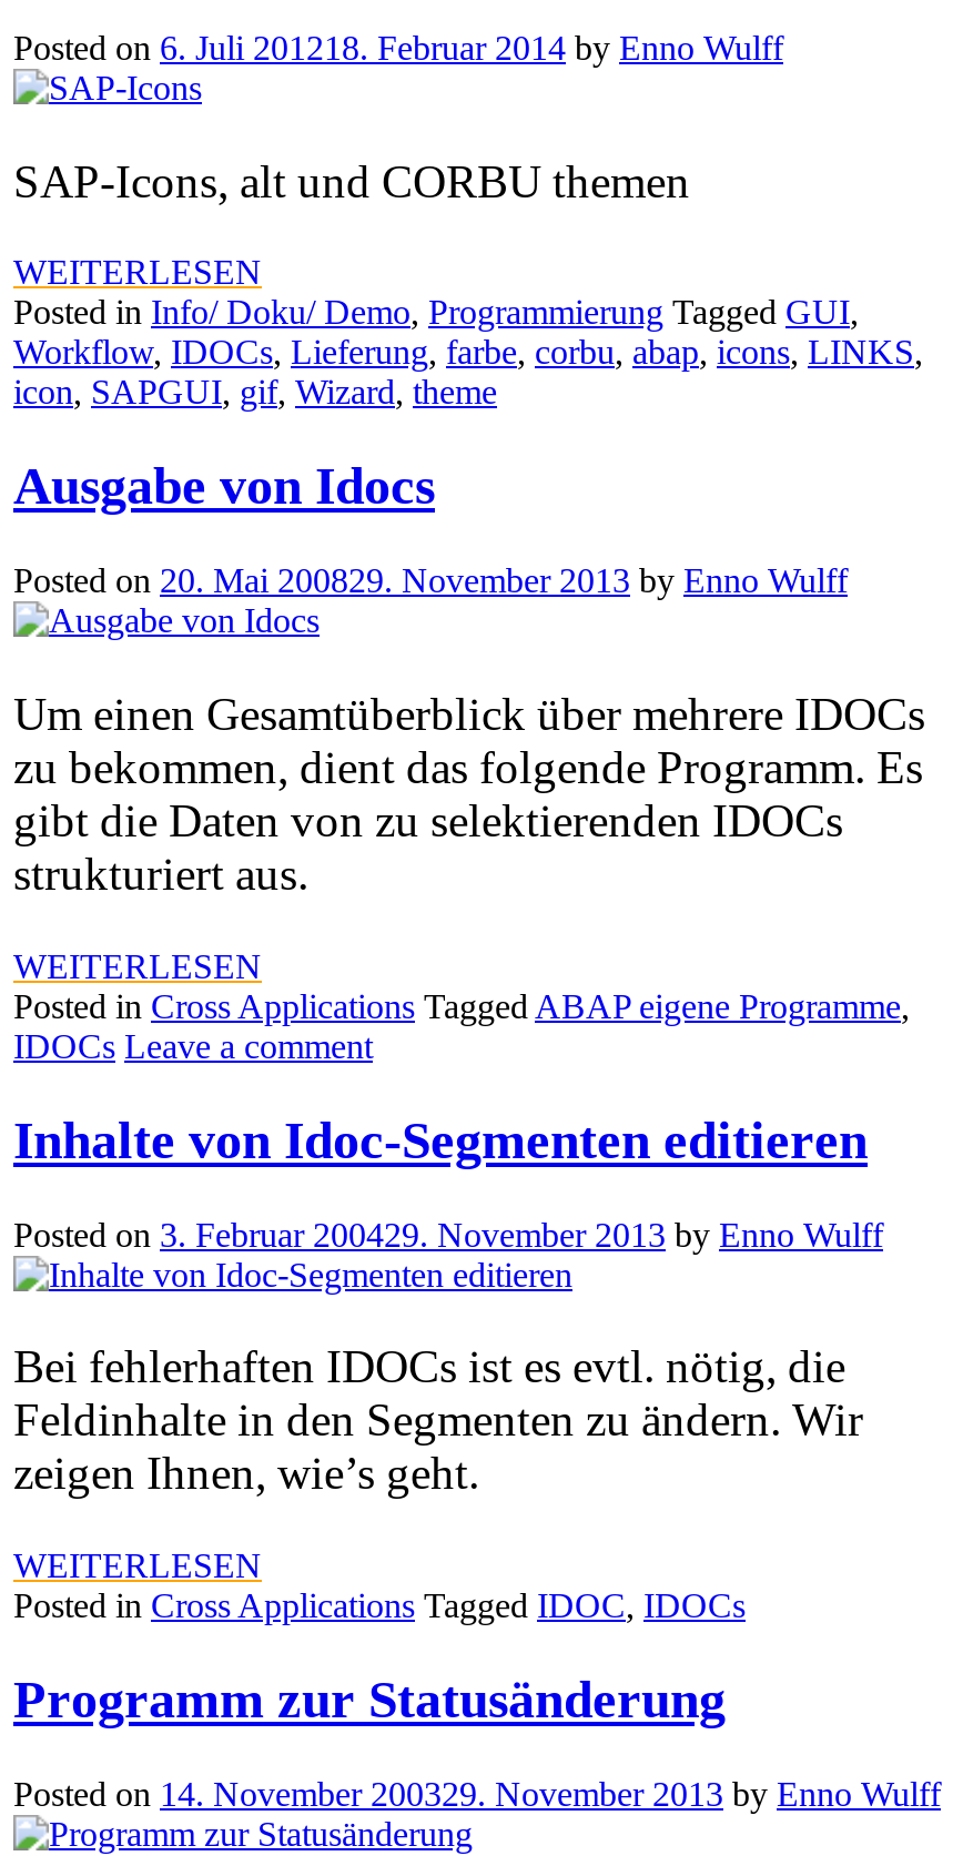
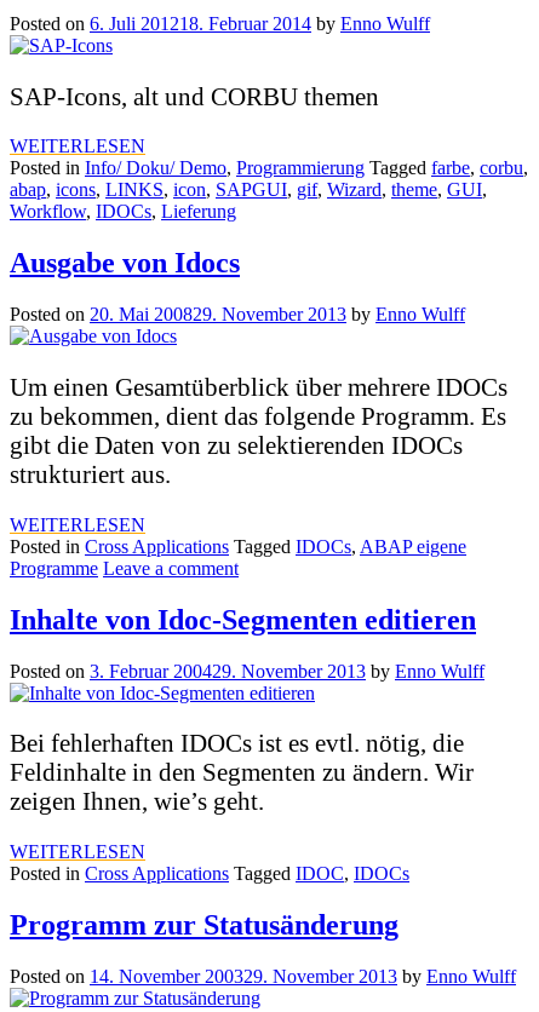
- Posted in Info/ Doku/ Demo, Programmierung Tagged GUI,
- Workflow, IDOCs, Lieferung, farbe, corbu, abap,icons, LINKS,
- icon, SAPGUI, gif, Wizard, theme
+ Posted in Info/ Doku/ Demo, Programmierung Tagged farbe, corbu,
+ abap, icons, LINKS, icon, SAPGUI, gif, Wizard, theme, GUI,
+ Workflow, IDOCs, Lieferung

- Posted in Cross Applications Tagged ABAP eigene Programme,
+ Posted in Cross Applications Tagged IDOCs, ABAP eigene

- IDOCs Leave a comment
+ Programme Leave a comment
